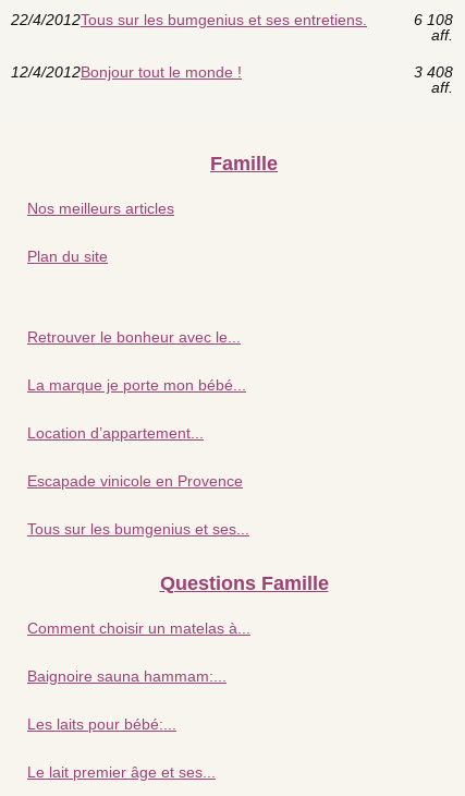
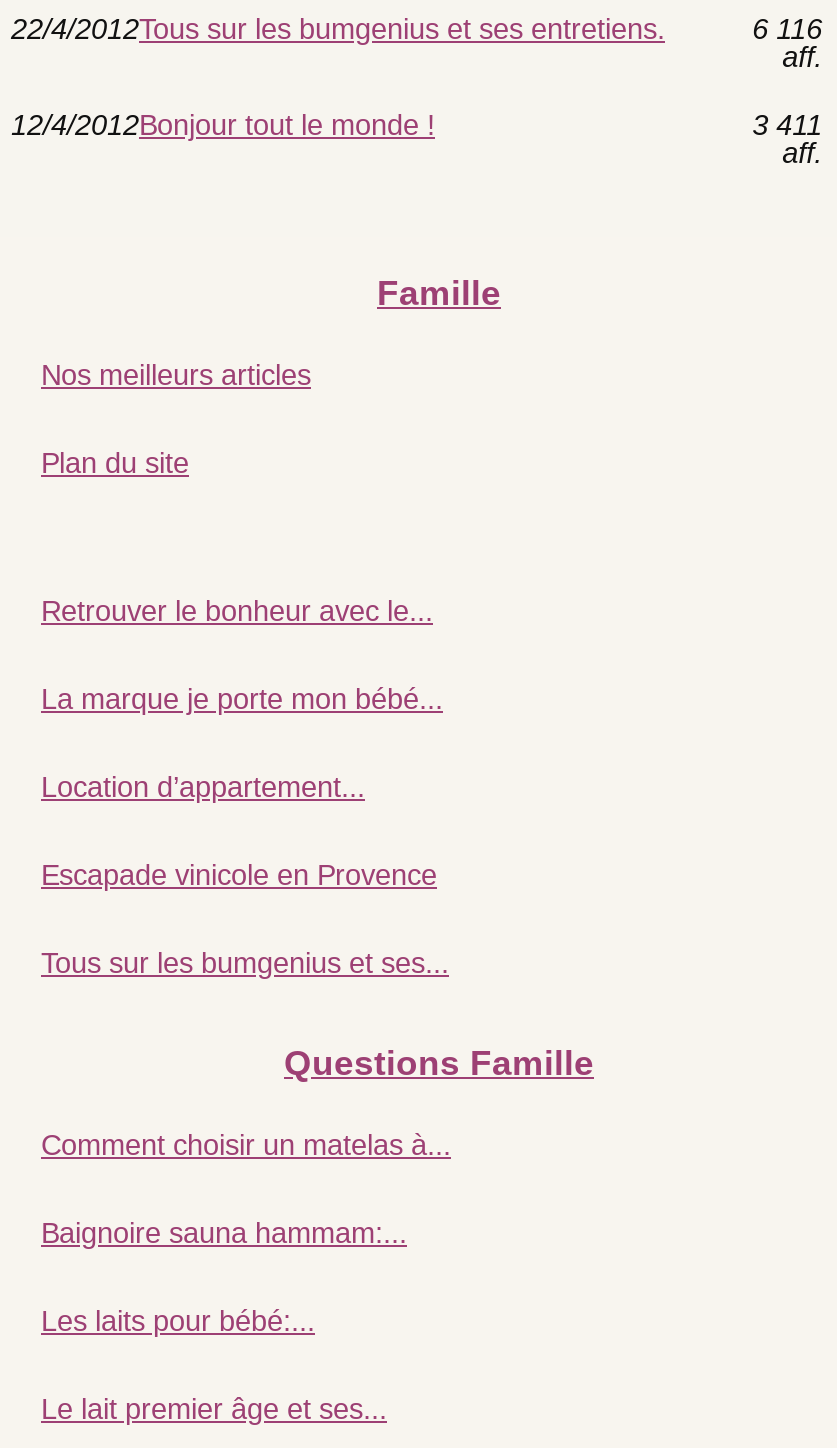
- 6 108
+ 6 116

- 3 408
+ 3 411
